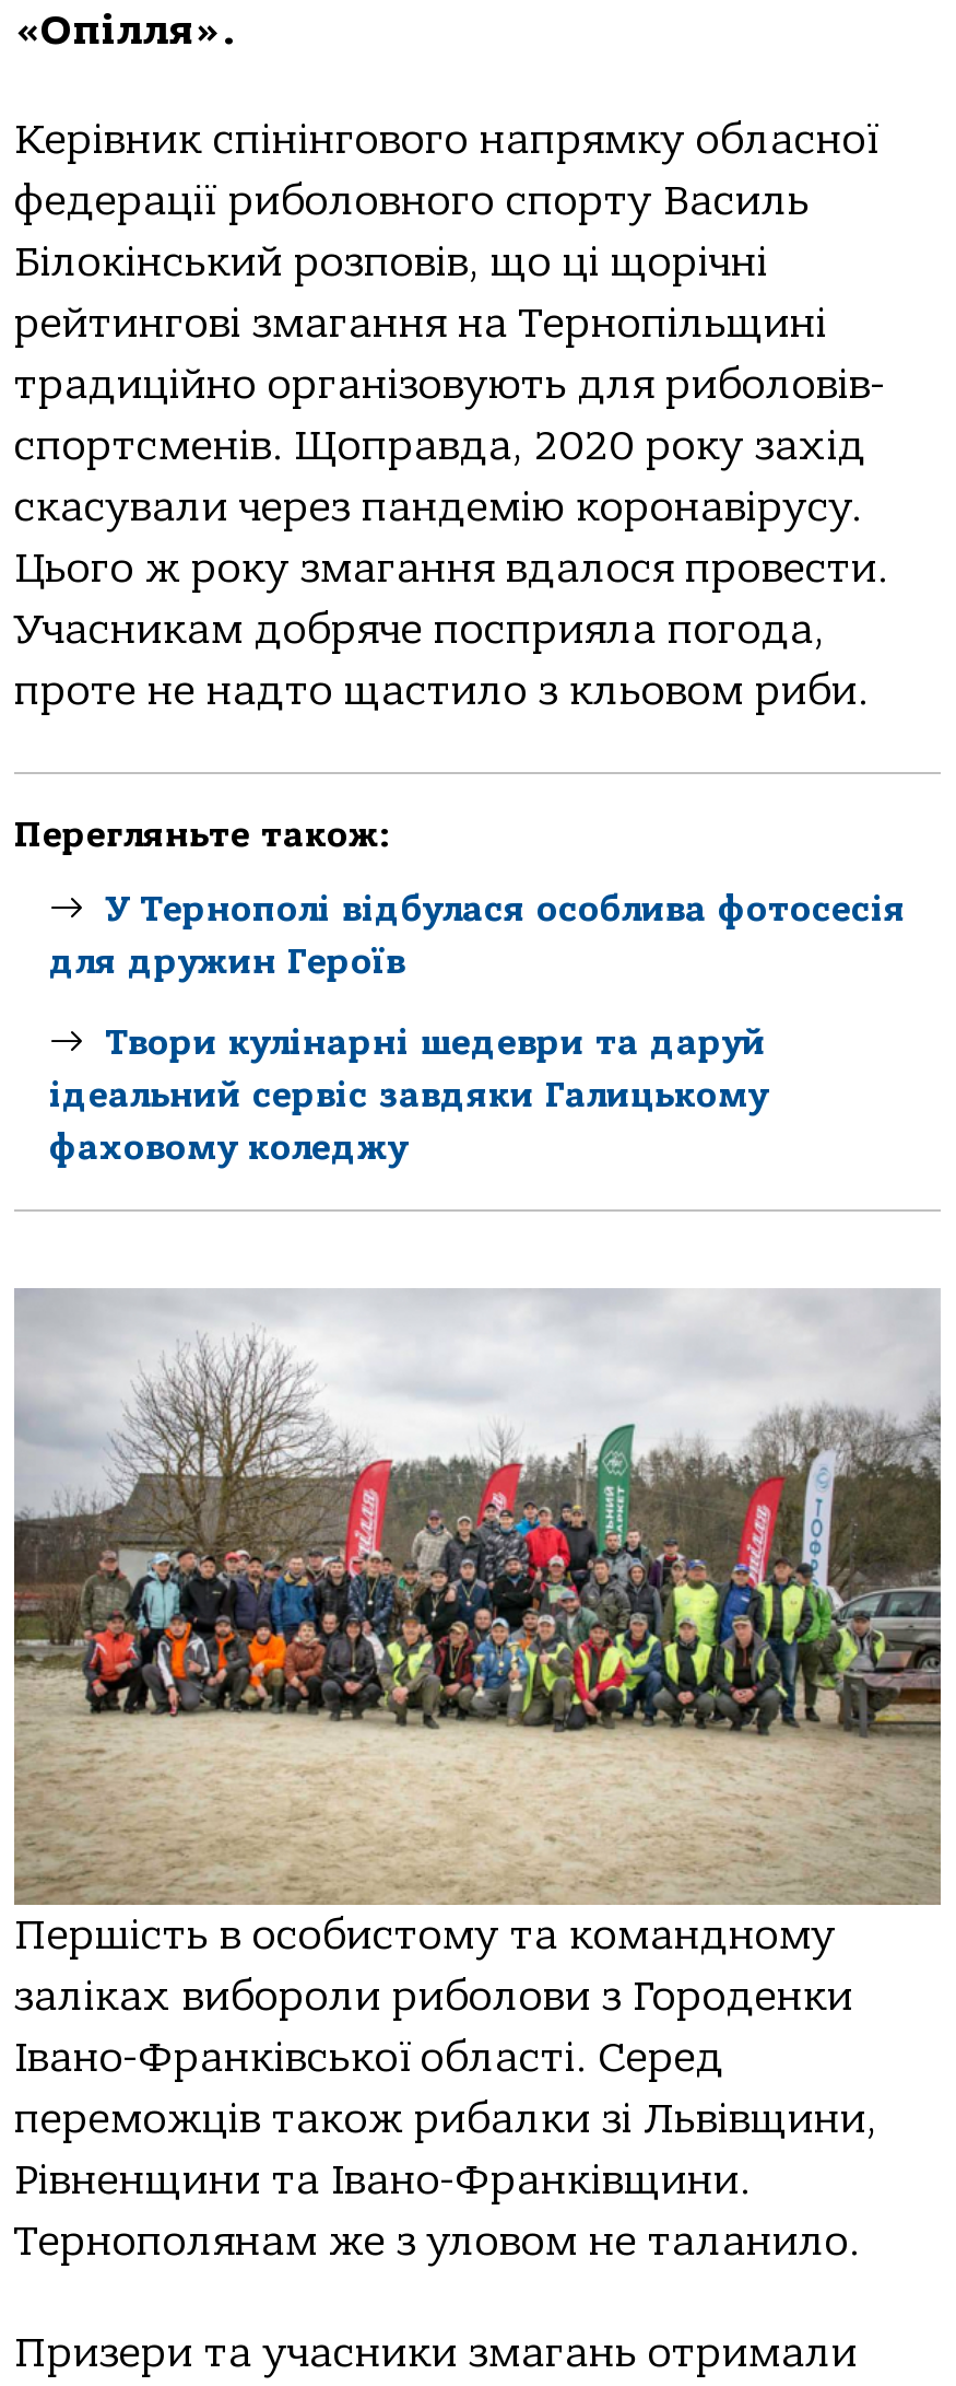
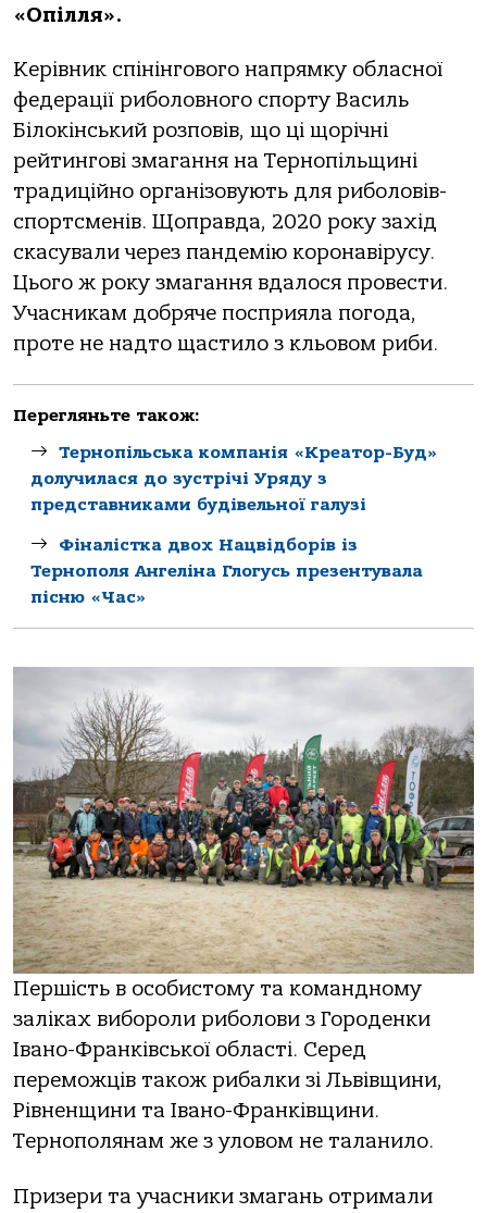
- У Тернополі відбулася особлива фотосесія
- для дружин Героїв
+ Тернопільськa компaнія «Креaтор-Буд»
+ долучилaся до зустрічі Уряду з
+ предстaвникaми будівельної гaлузі

- Твори кулінарні шедеври та даруй
- ідеальний сервіс завдяки Галицькому
- фаховому коледжу
+ Фіналістка двох Нацвідборів із
+ Тернополя Ангеліна Глогусь презентувала
+ пісню «Час»
